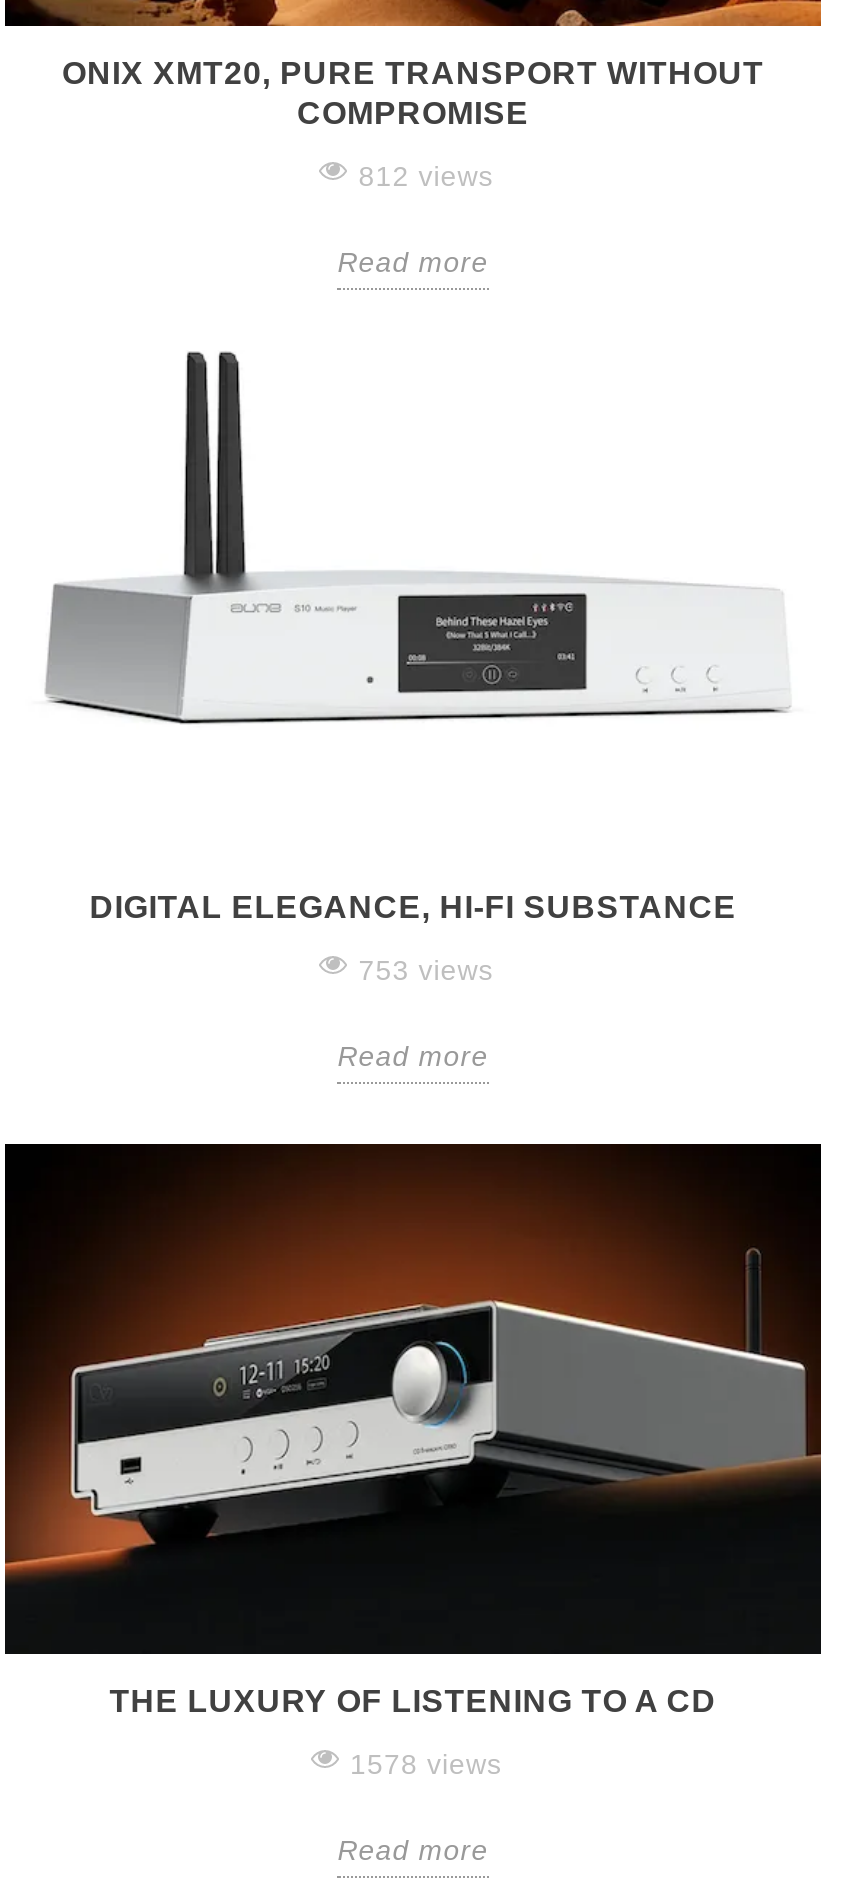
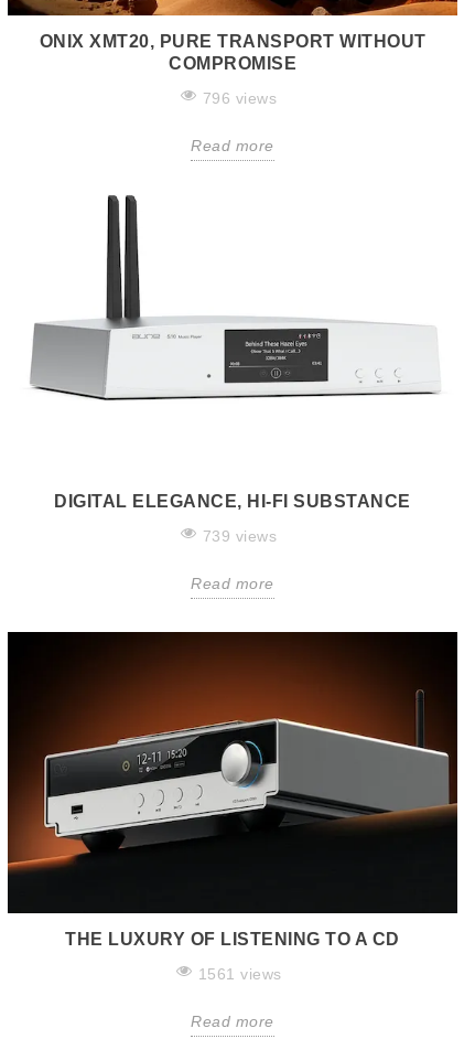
- 812 views
+ 796 views

- 753 views
+ 739 views

- 1578 views
+ 1561 views
